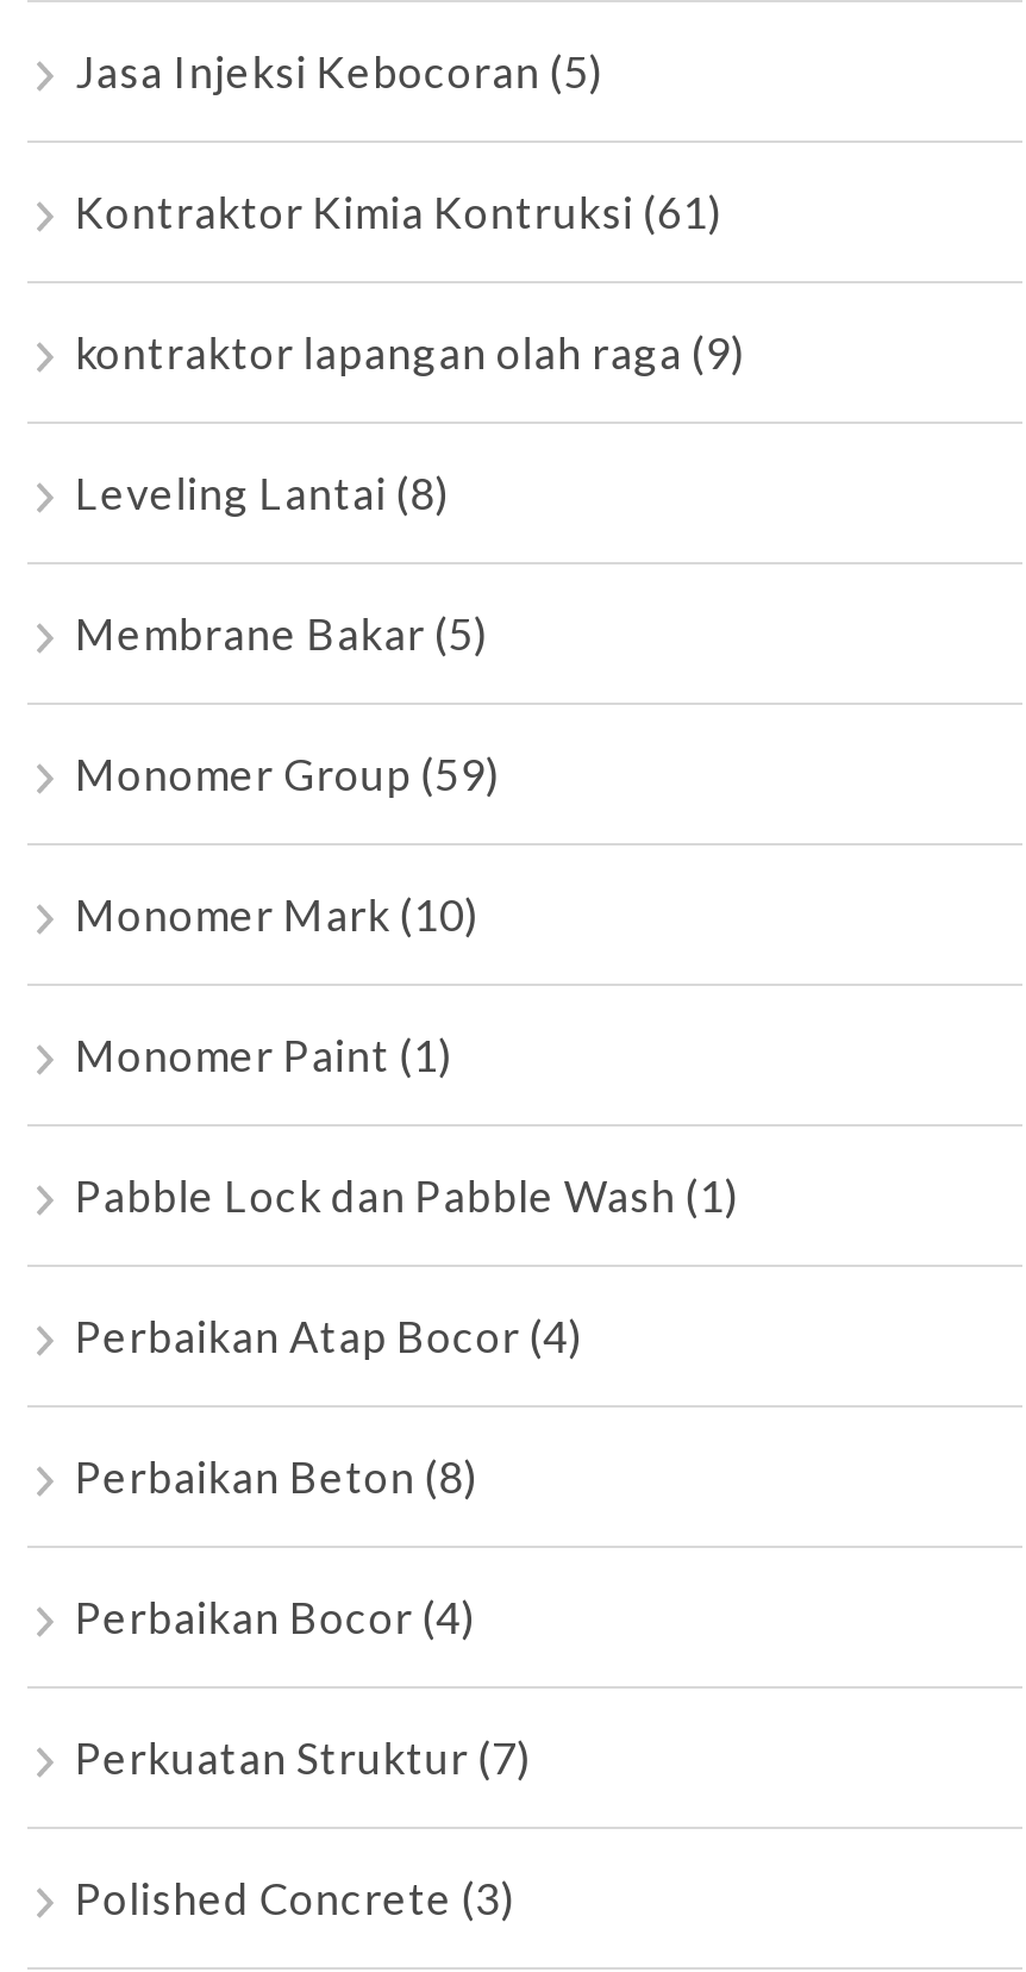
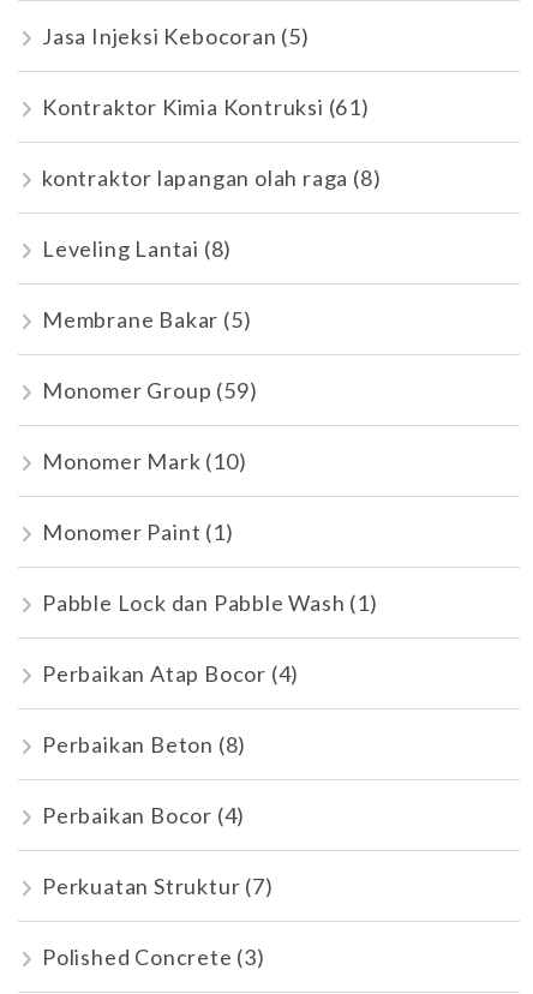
- kontraktor lapangan olah raga (9)
+ kontraktor lapangan olah raga (8)
